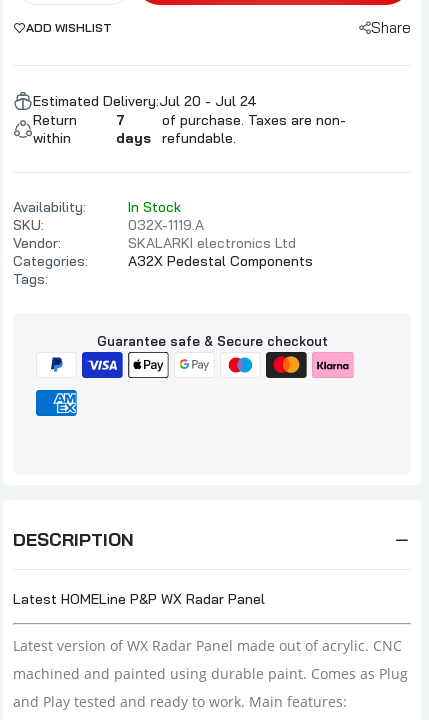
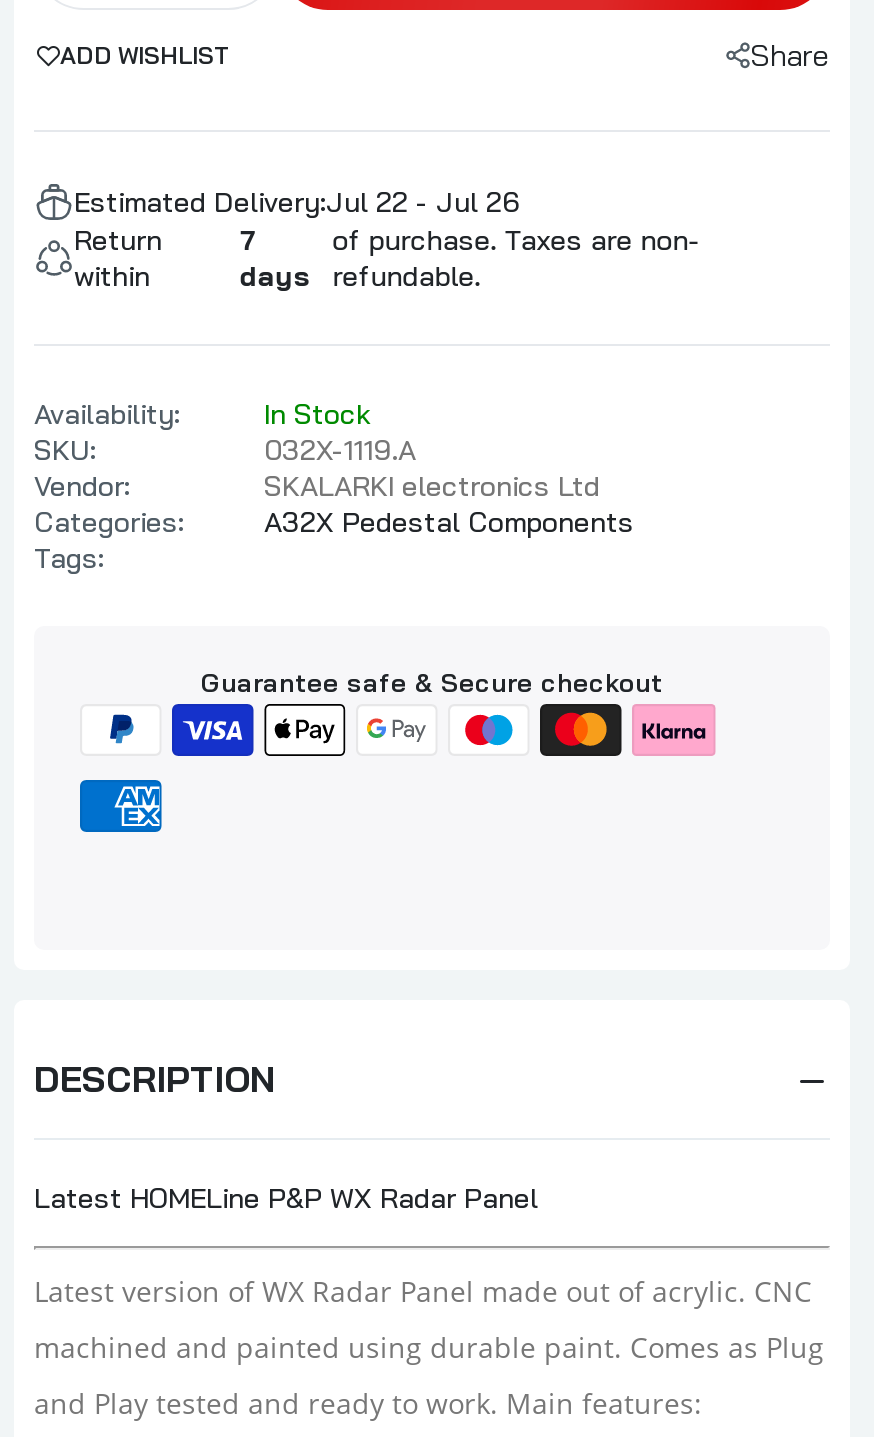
- Estimated Delivery:Jul 20 - Jul 24
+ Estimated Delivery:Jul 22 - Jul 26
